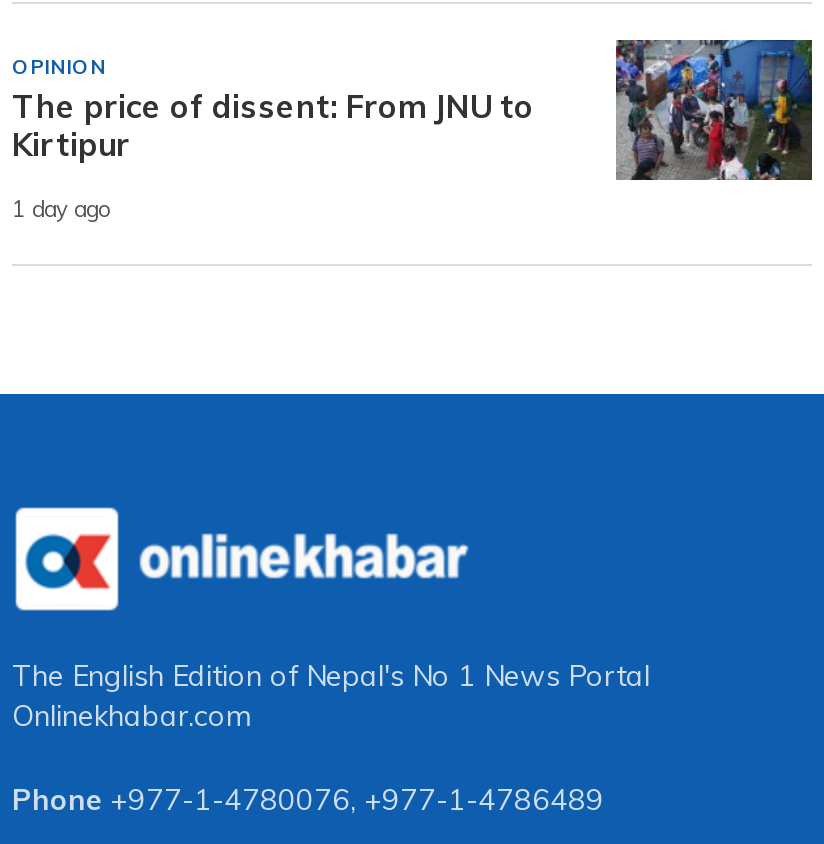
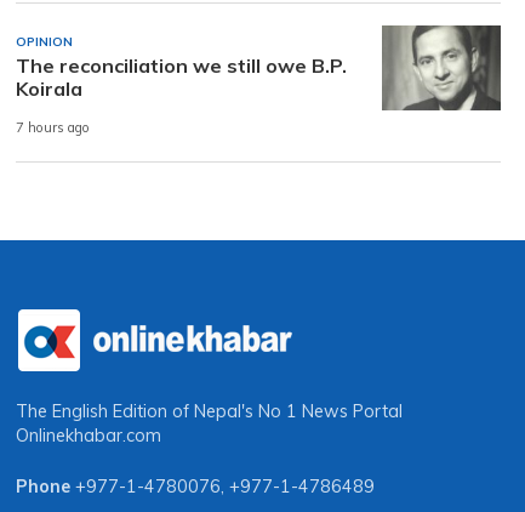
- [image]
+ [image]

- The price of dissent: From JNU to
- Kirtipur
+ The reconciliation we still owe B.P.
+ Koirala

- 1 day ago
+ 7 hours ago
